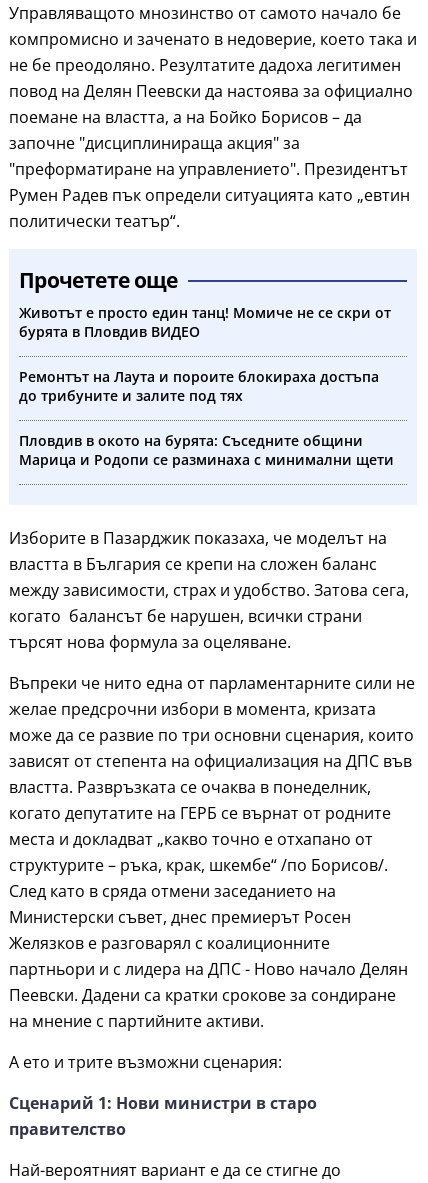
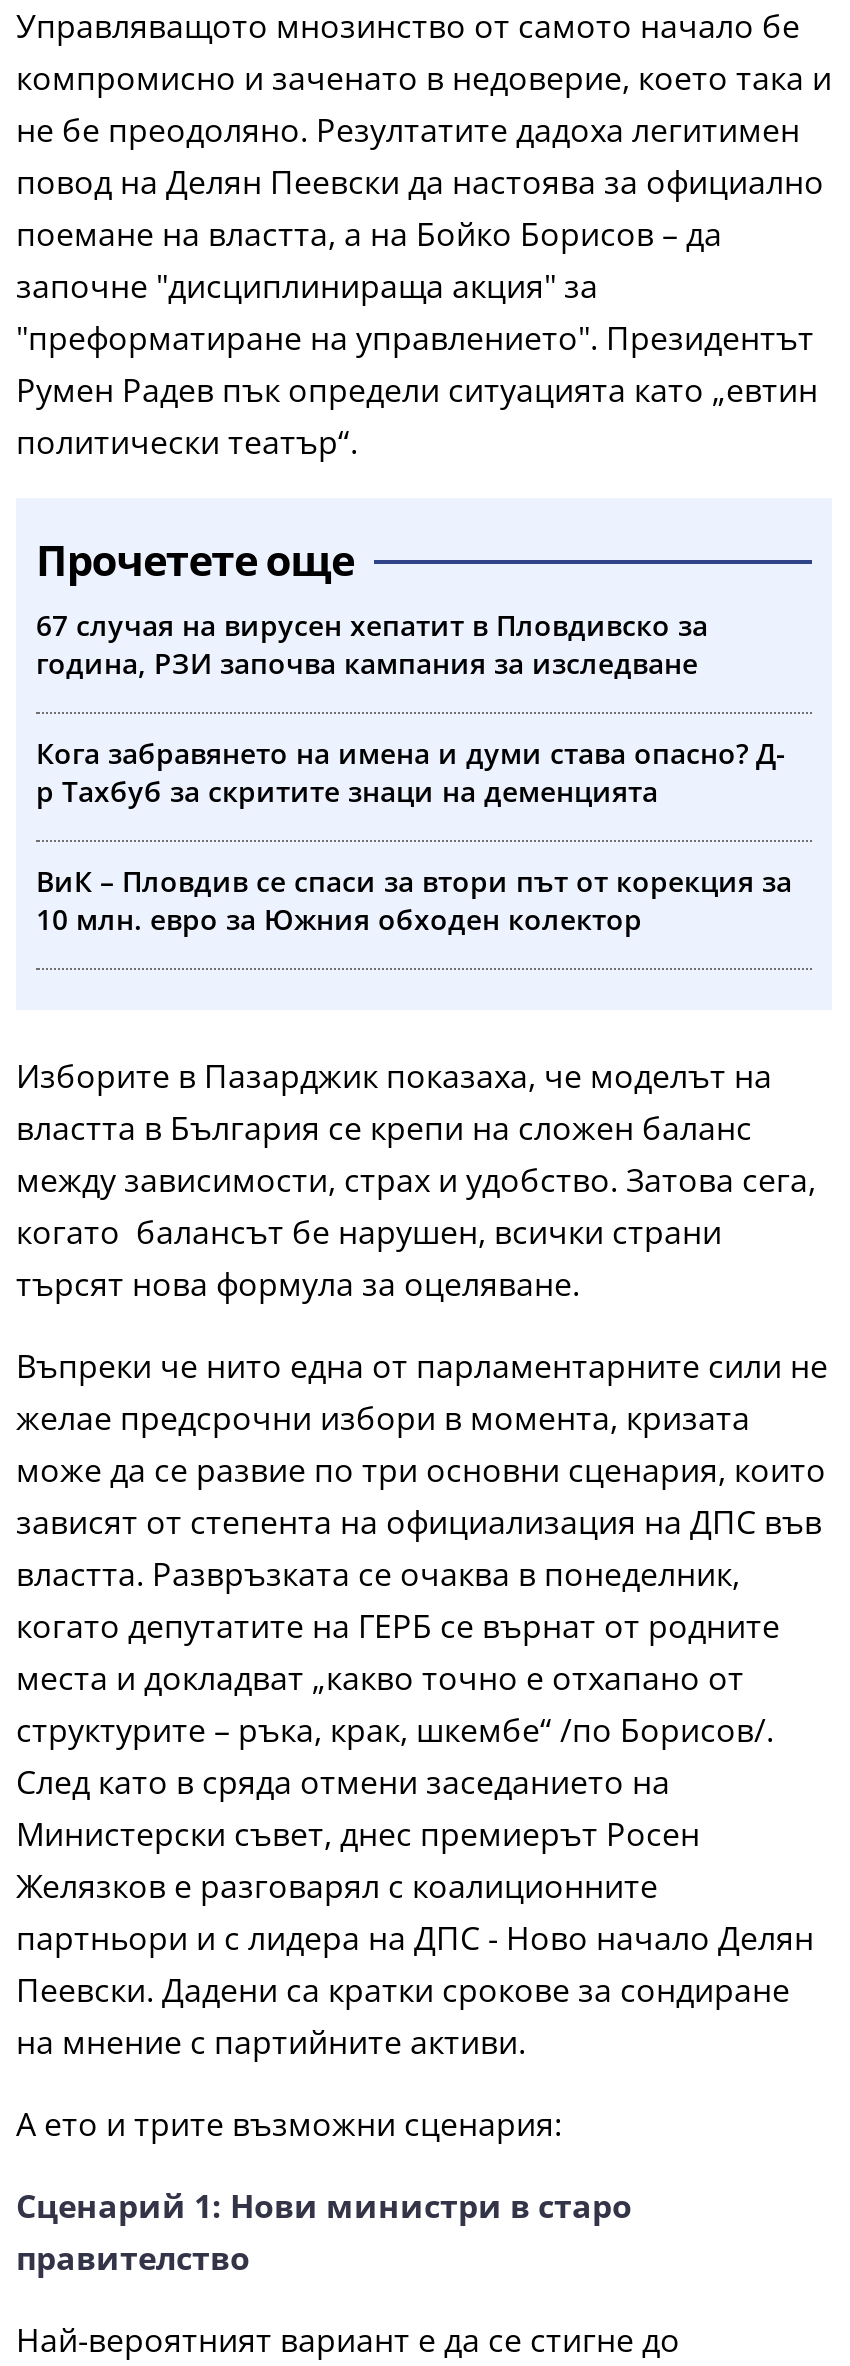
- Животът е просто един танц! Момиче не се скри от
- бурята в Пловдив ВИДЕО
+ 67 случая на вирусен хепатит в Пловдивско за
+ година, РЗИ започва кампания за изследване

- Ремонтът на Лаута и пороите блокираха достъпа
- до трибуните и залите под тях
+ Кога забравянето на имена и думи става опасно? Д-
+ р Тахбуб за скритите знаци на деменцията

- Пловдив в окото на бурята: Съседните общини
- Марица и Родопи се разминаха с минимални щети
+ ВиК – Пловдив се спаси за втори път от корекция за
+ 10 млн. евро за Южния обходен колектор
